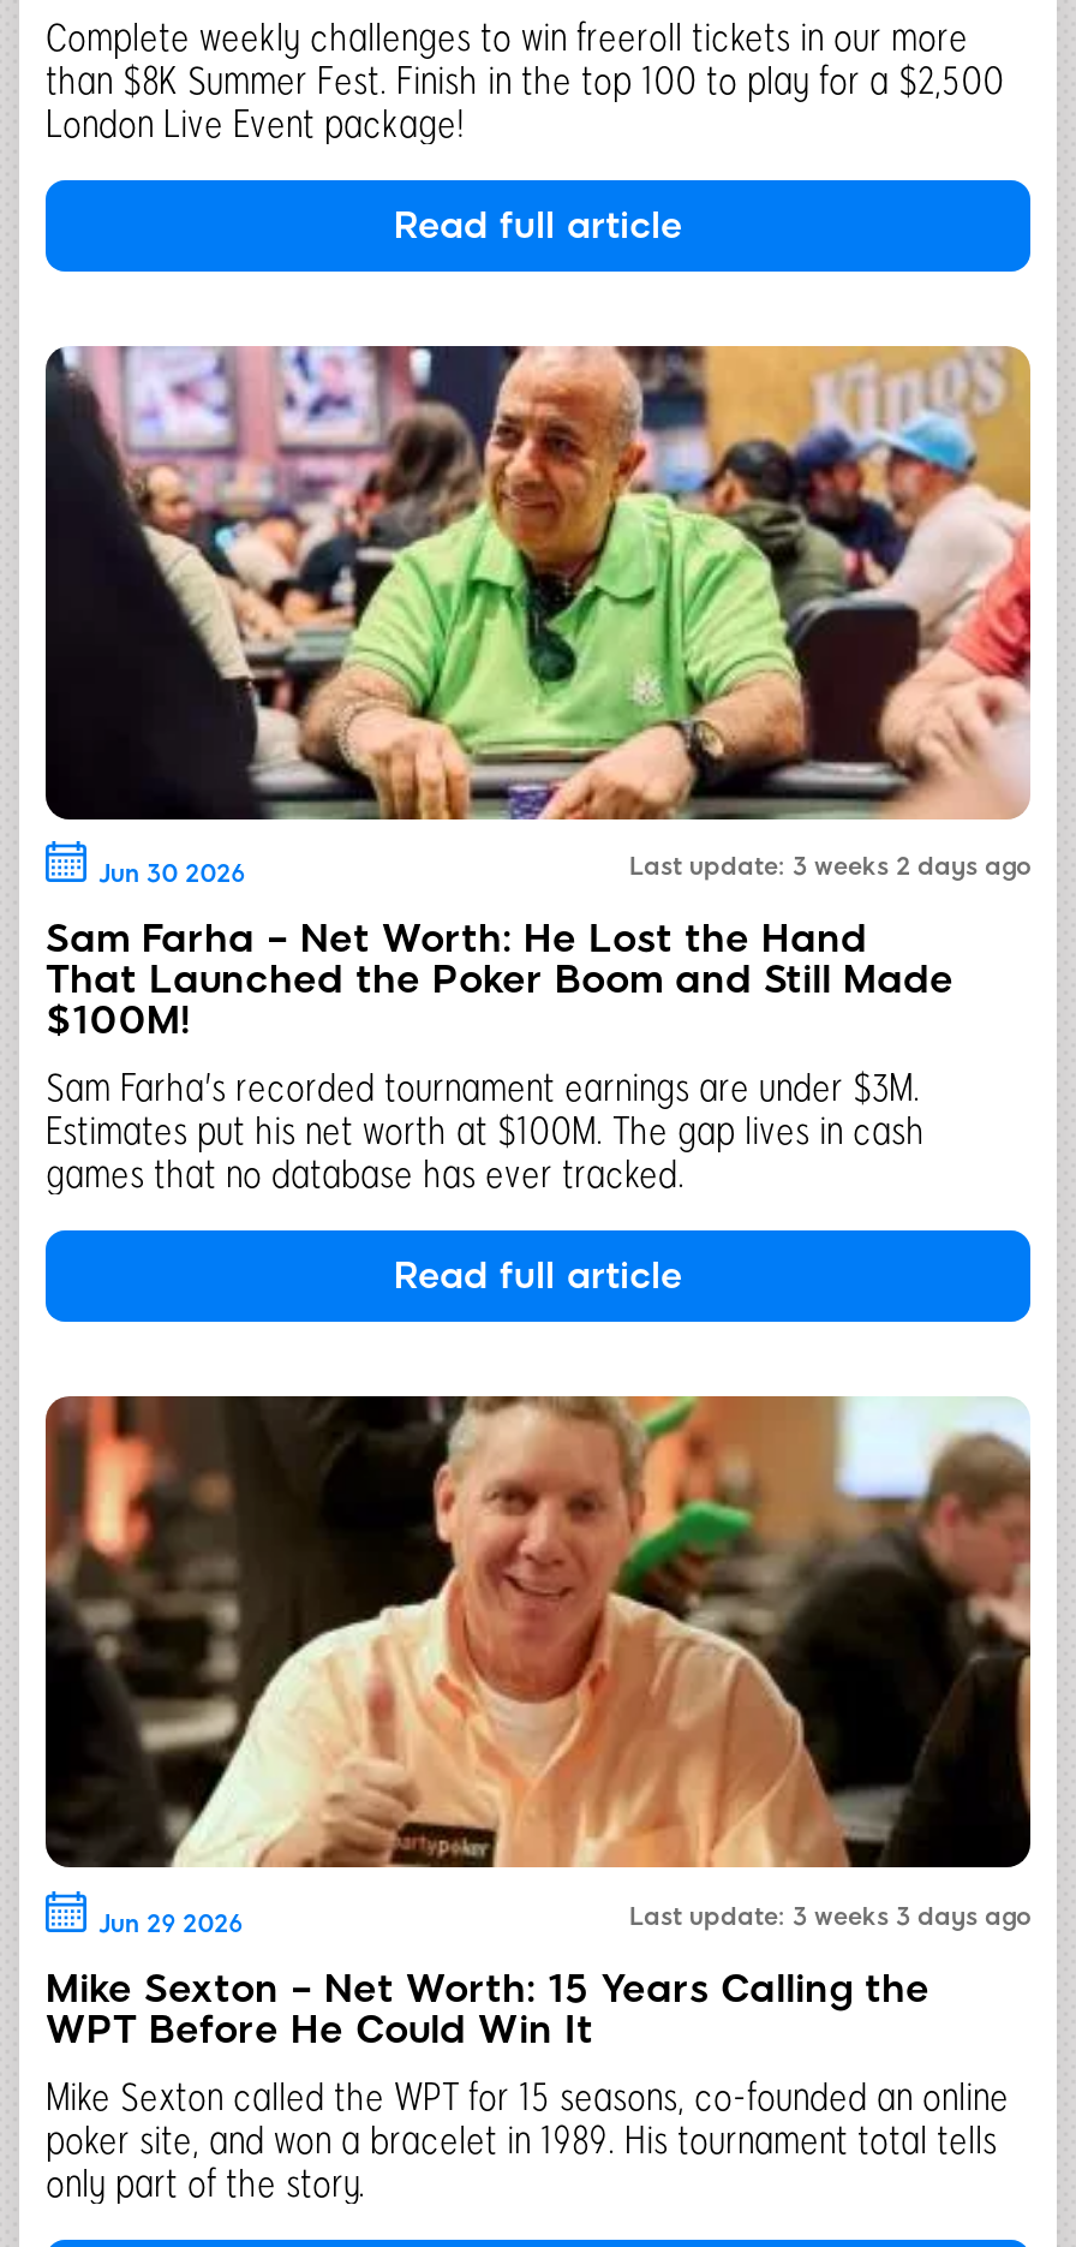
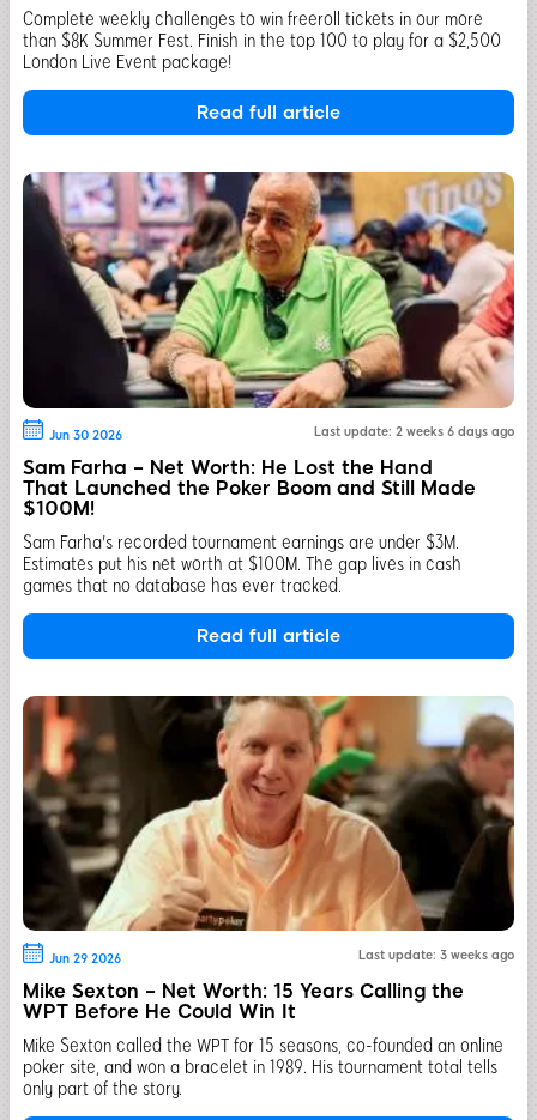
- Last update: 3 weeks 2 days ago
+ Last update: 2 weeks 6 days ago

- Last update: 3 weeks 3 days ago
+ Last update: 3 weeks ago
